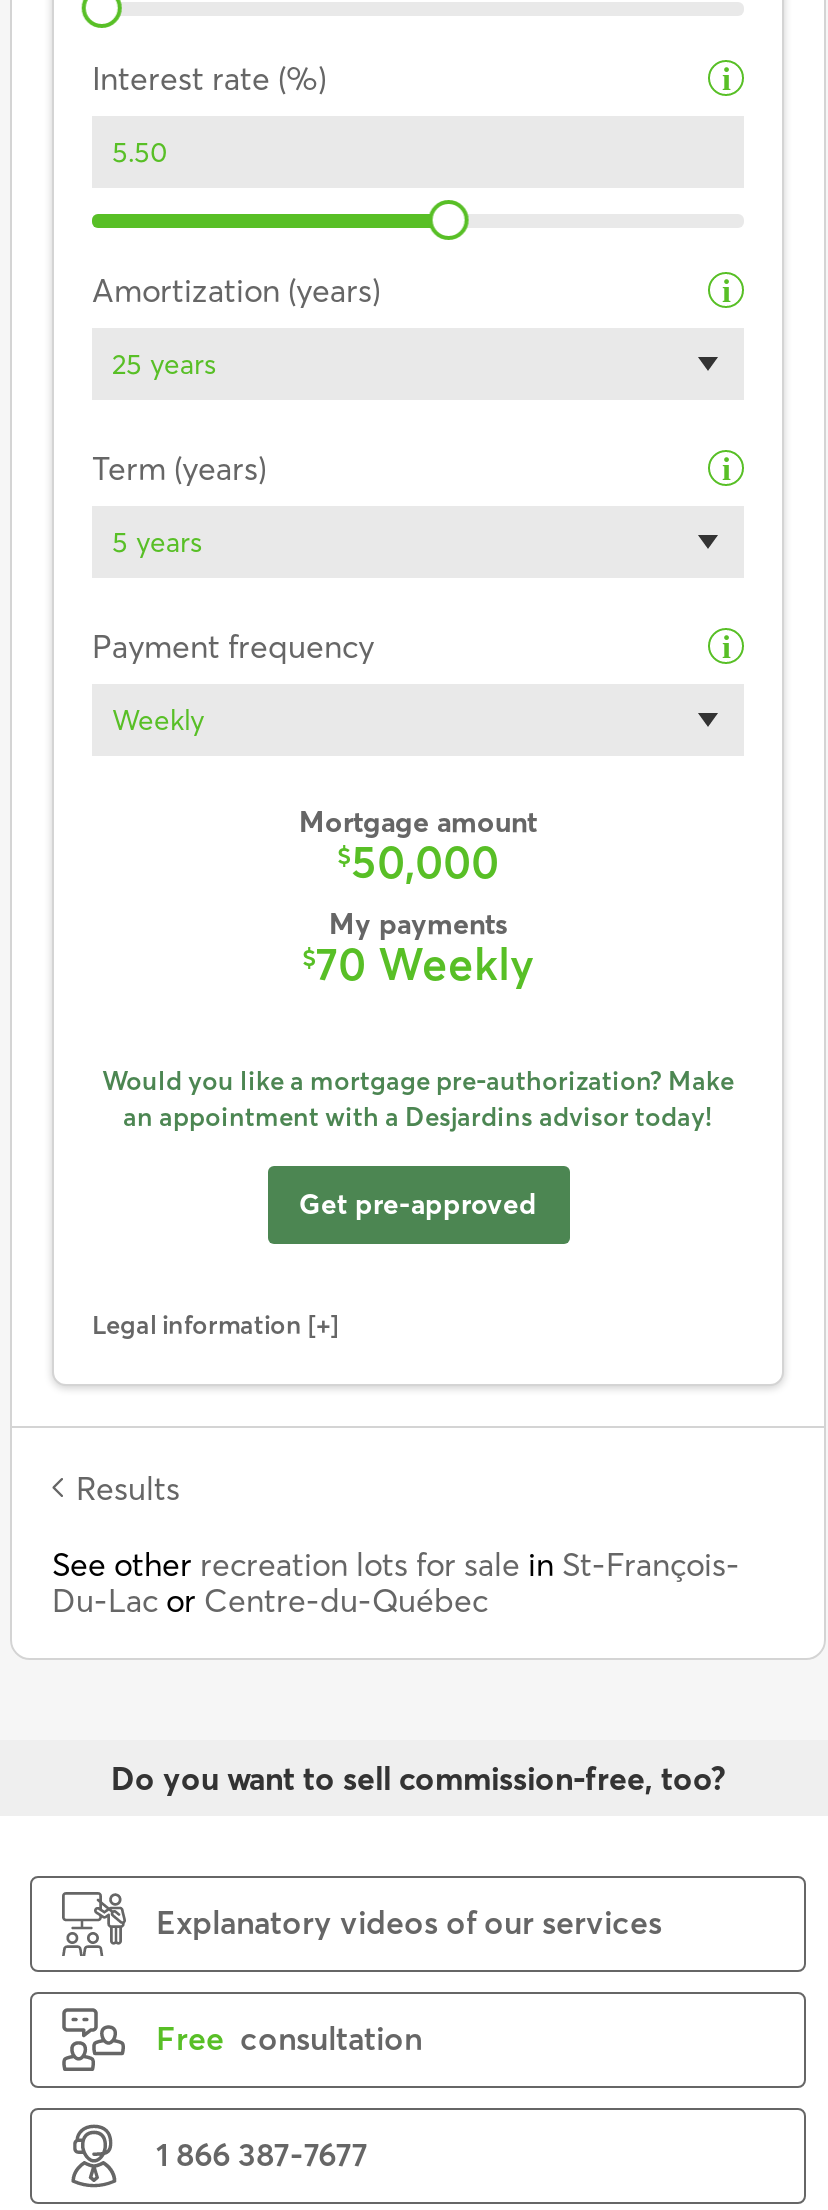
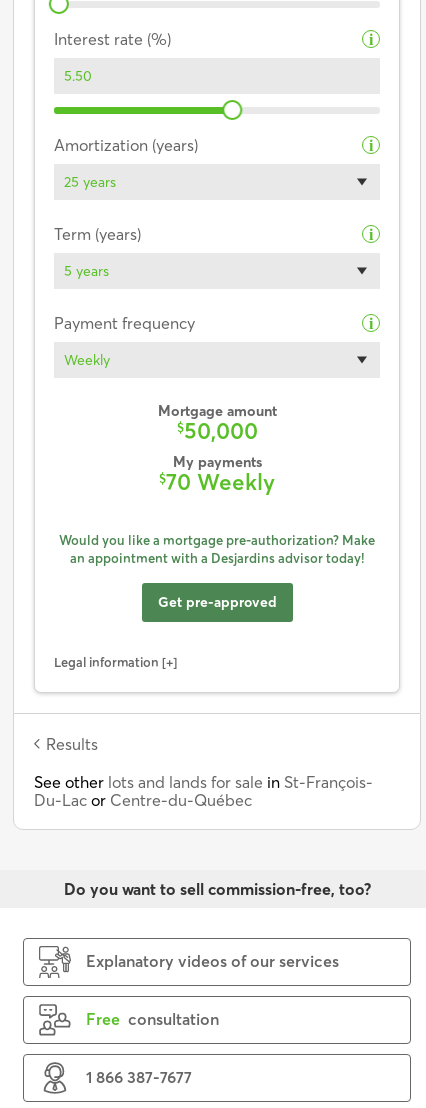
- See other recreation lots for sale in St-François-
+ See other lots and lands for sale in St-François-
